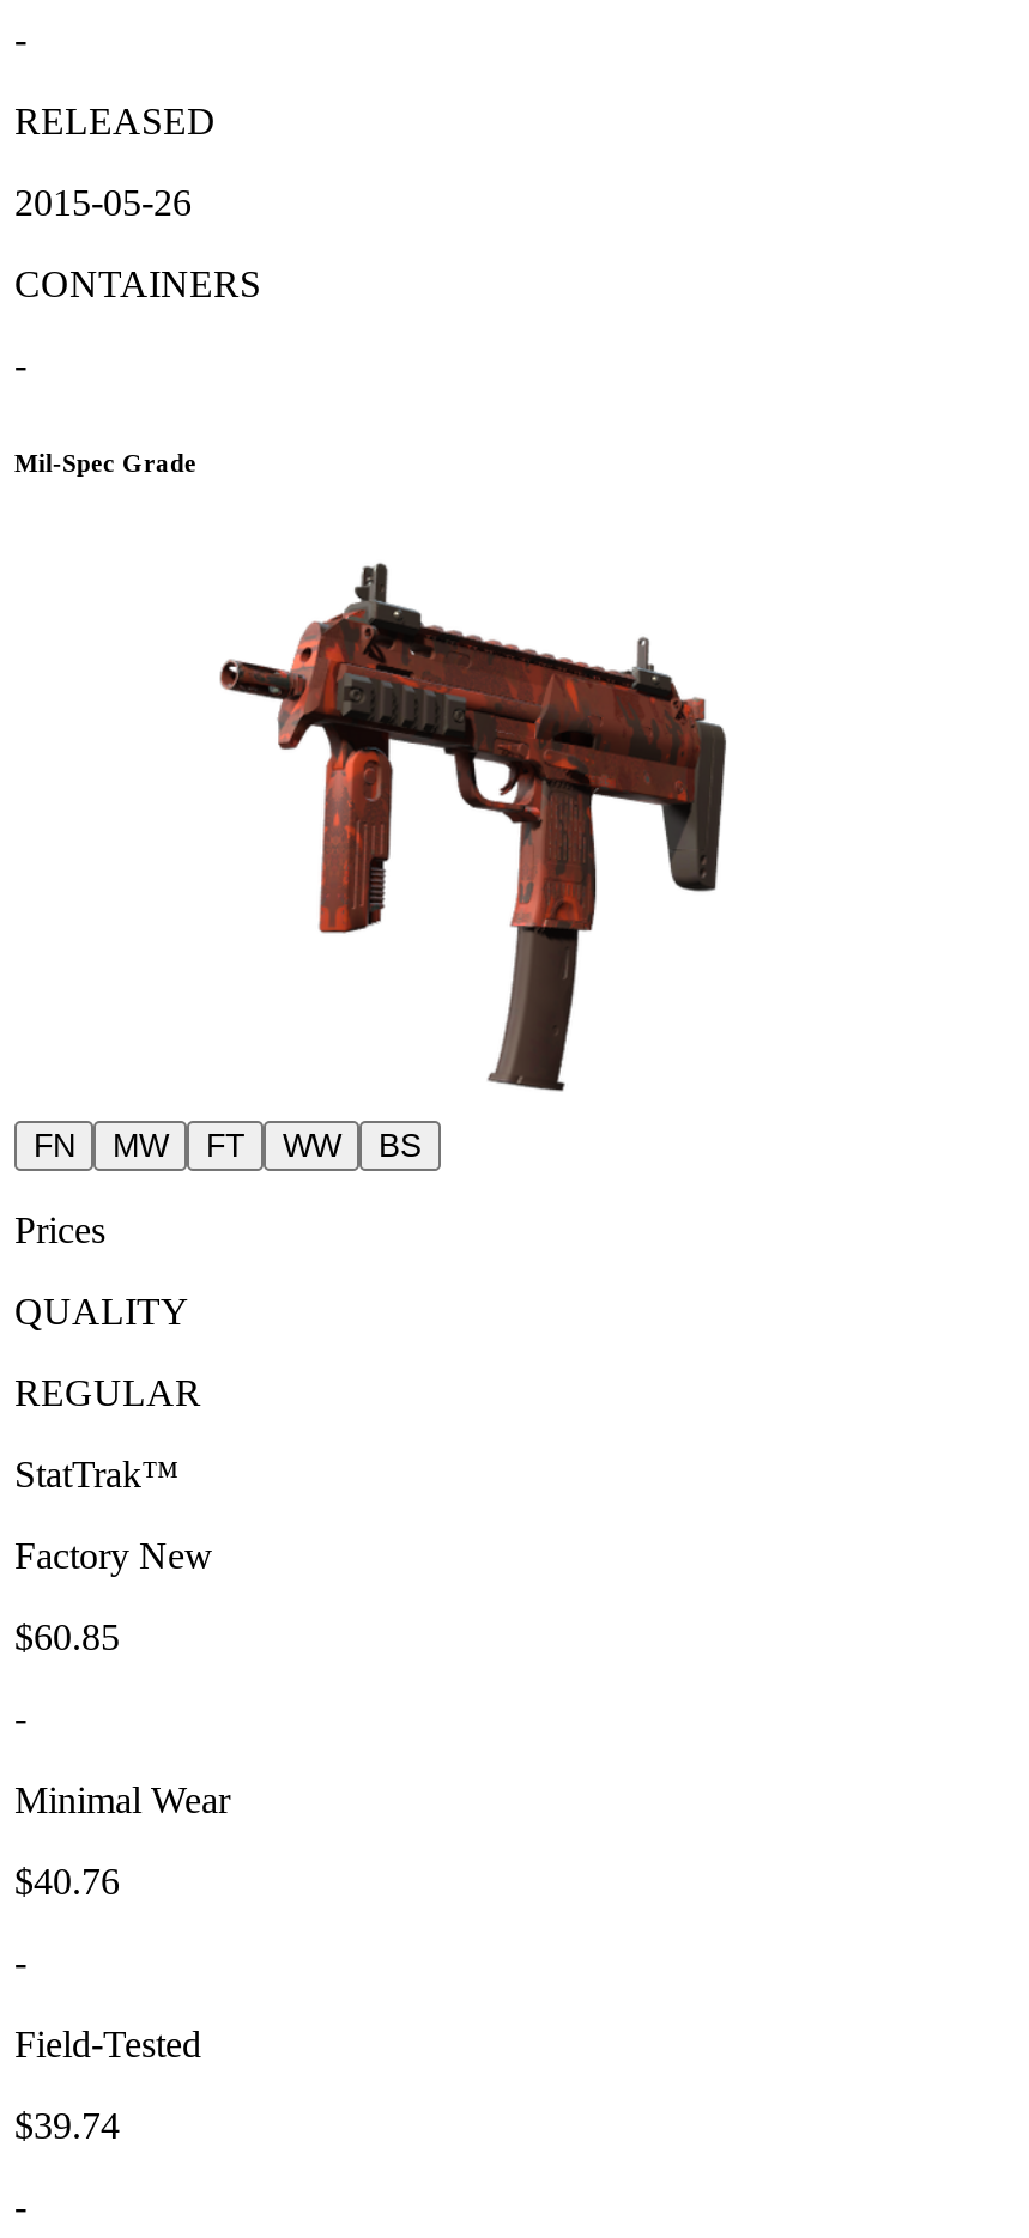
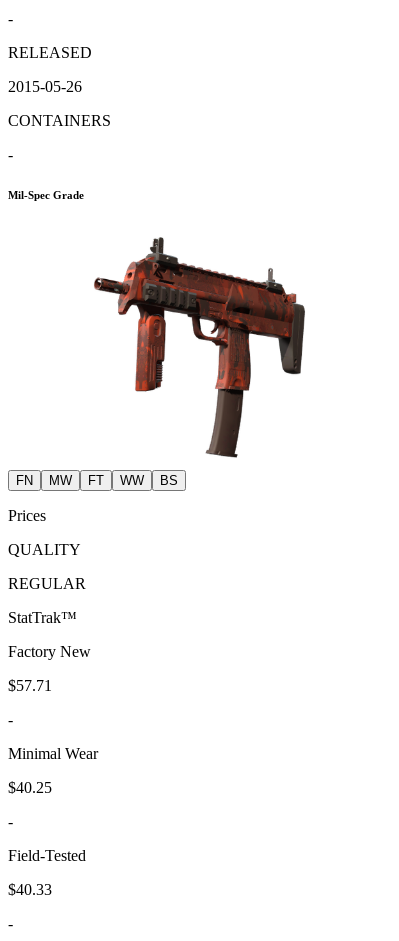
- $60.85
+ $57.71

- $40.76
+ $40.25

- $39.74
+ $40.33
